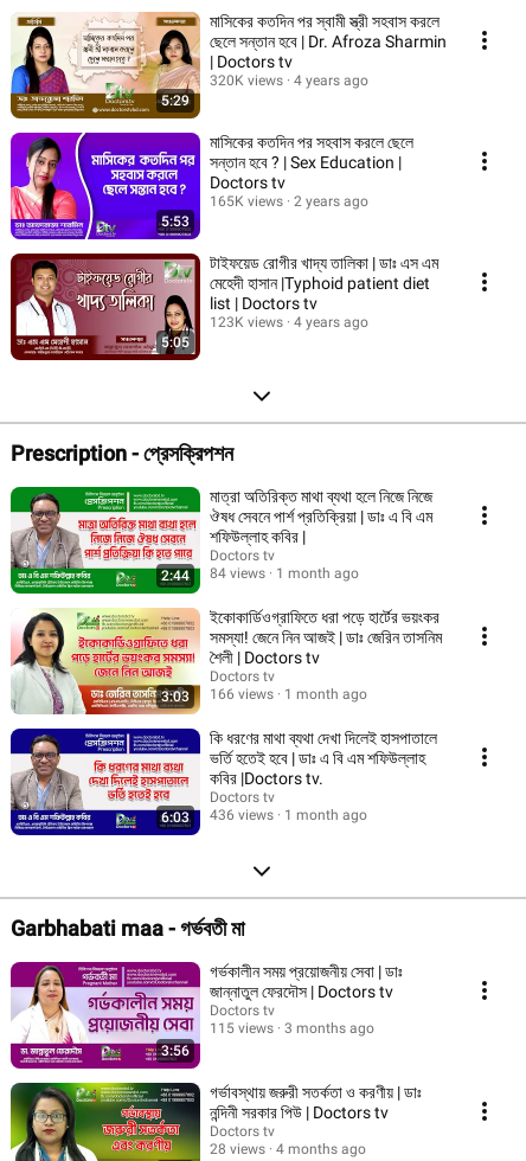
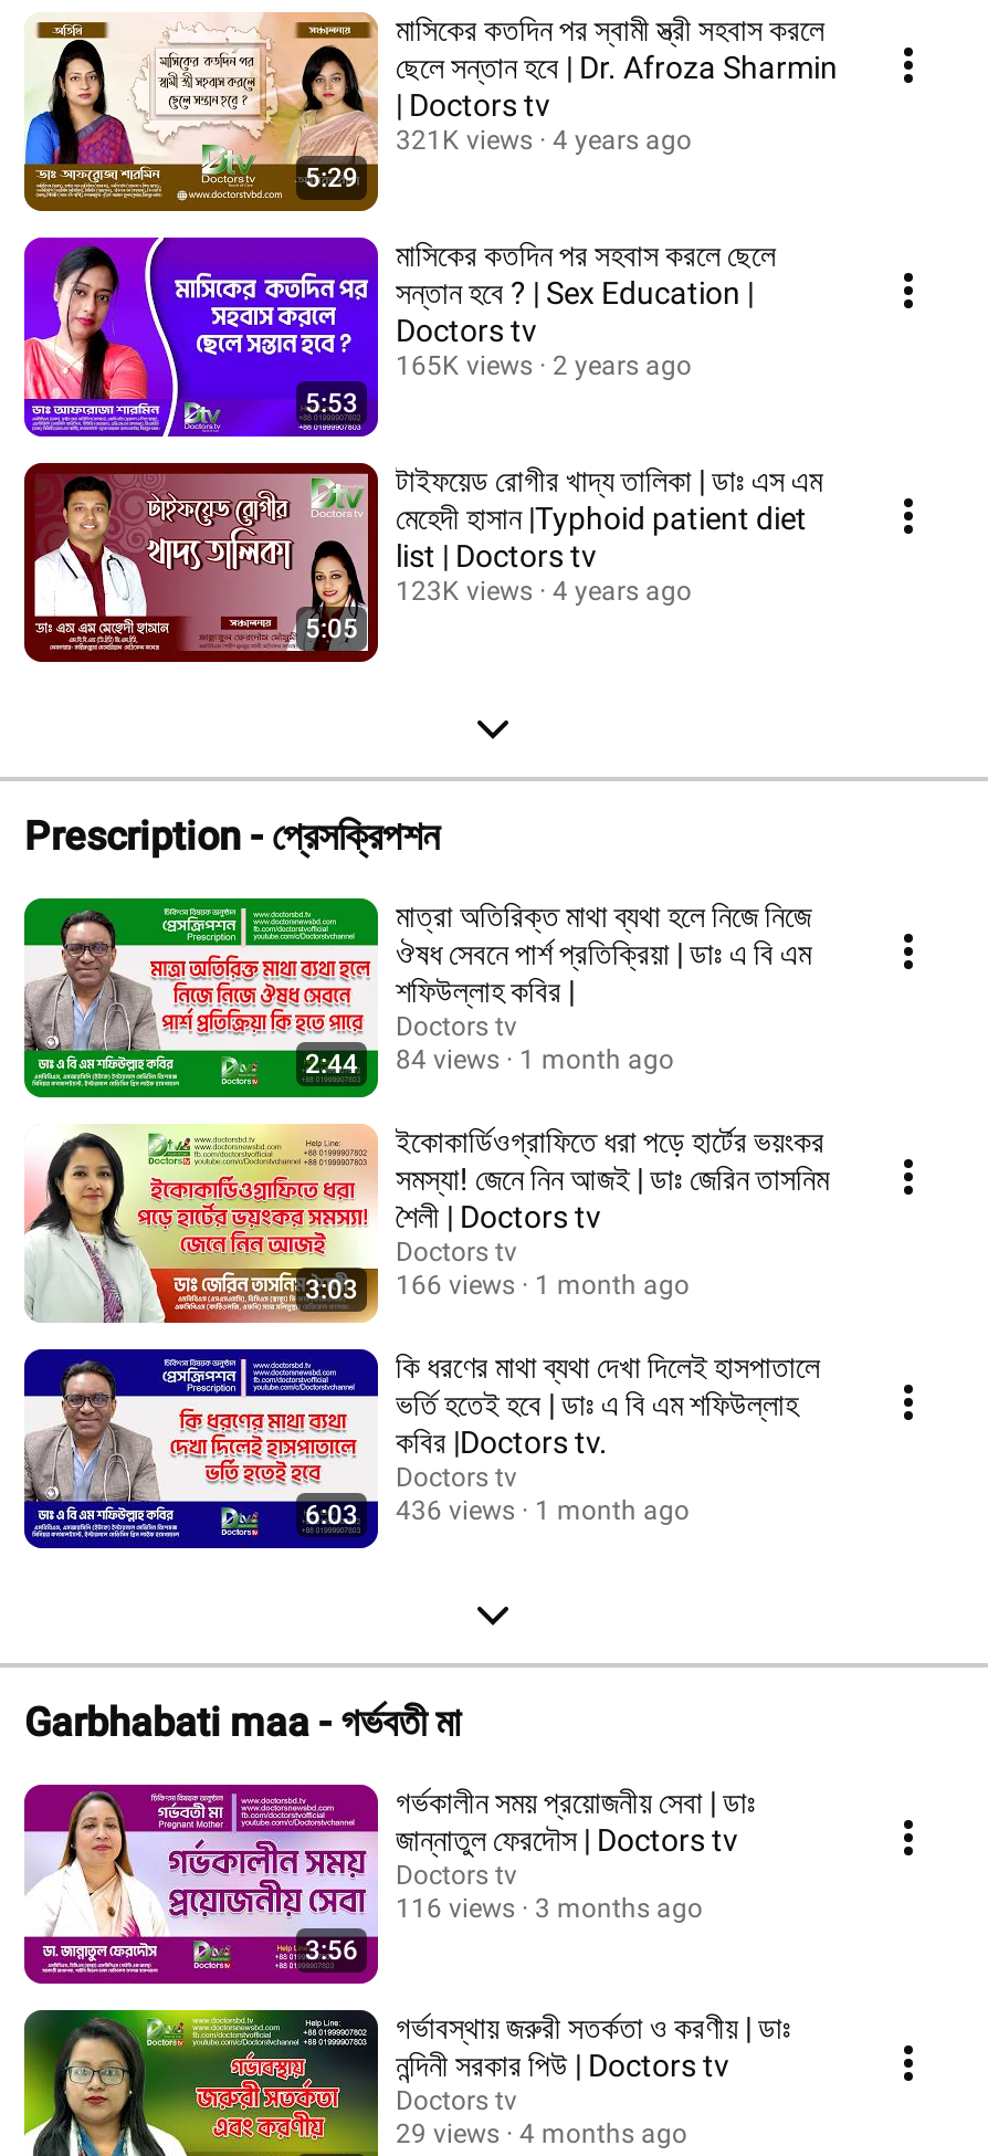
- 320K views 4 years ago
+ 321K views 4 years ago

- 115 views 3 months ago
+ 116 views 3 months ago

- 28 views 4 months ago
+ 29 views 4 months ago
